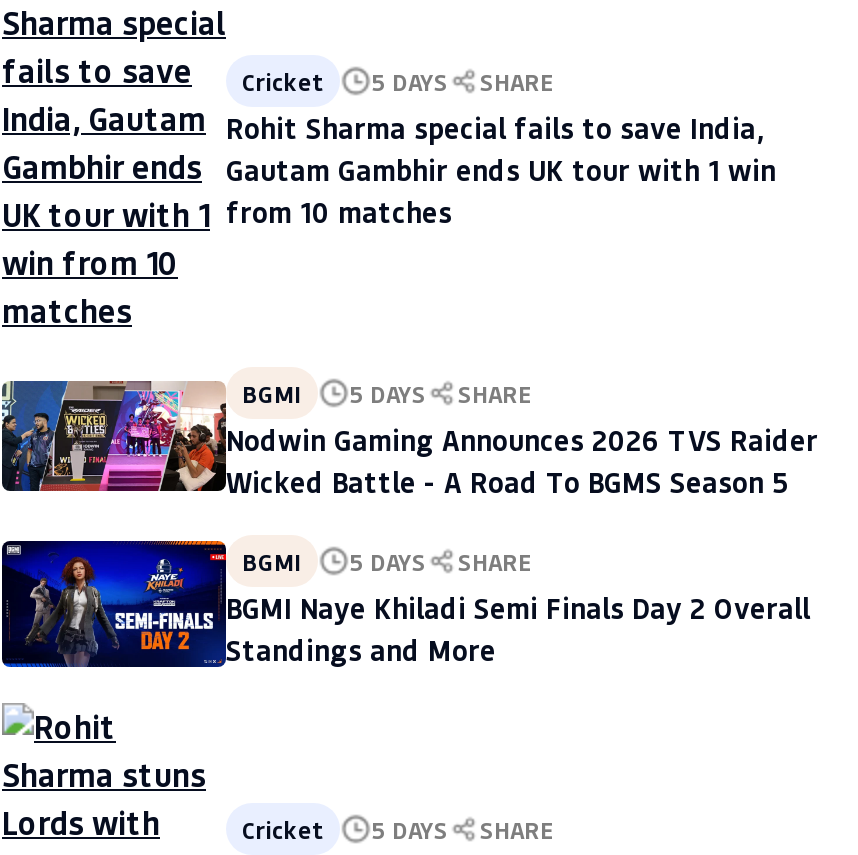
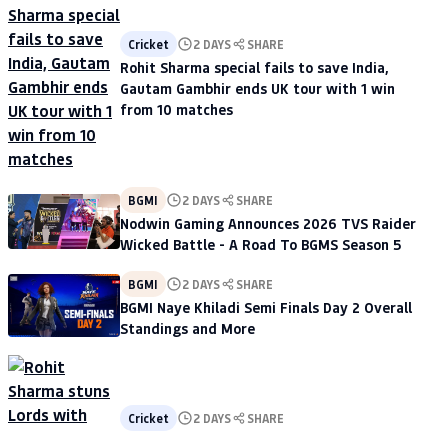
- Cricket 5 DAYS SHARE
+ Cricket 2 DAYS SHARE

- BGMI 5 DAYS SHARE
+ BGMI 2 DAYS SHARE

- BGMI 5 DAYS SHARE
+ BGMI 2 DAYS SHARE

- Cricket 5 DAYS SHARE
+ Cricket 2 DAYS SHARE
